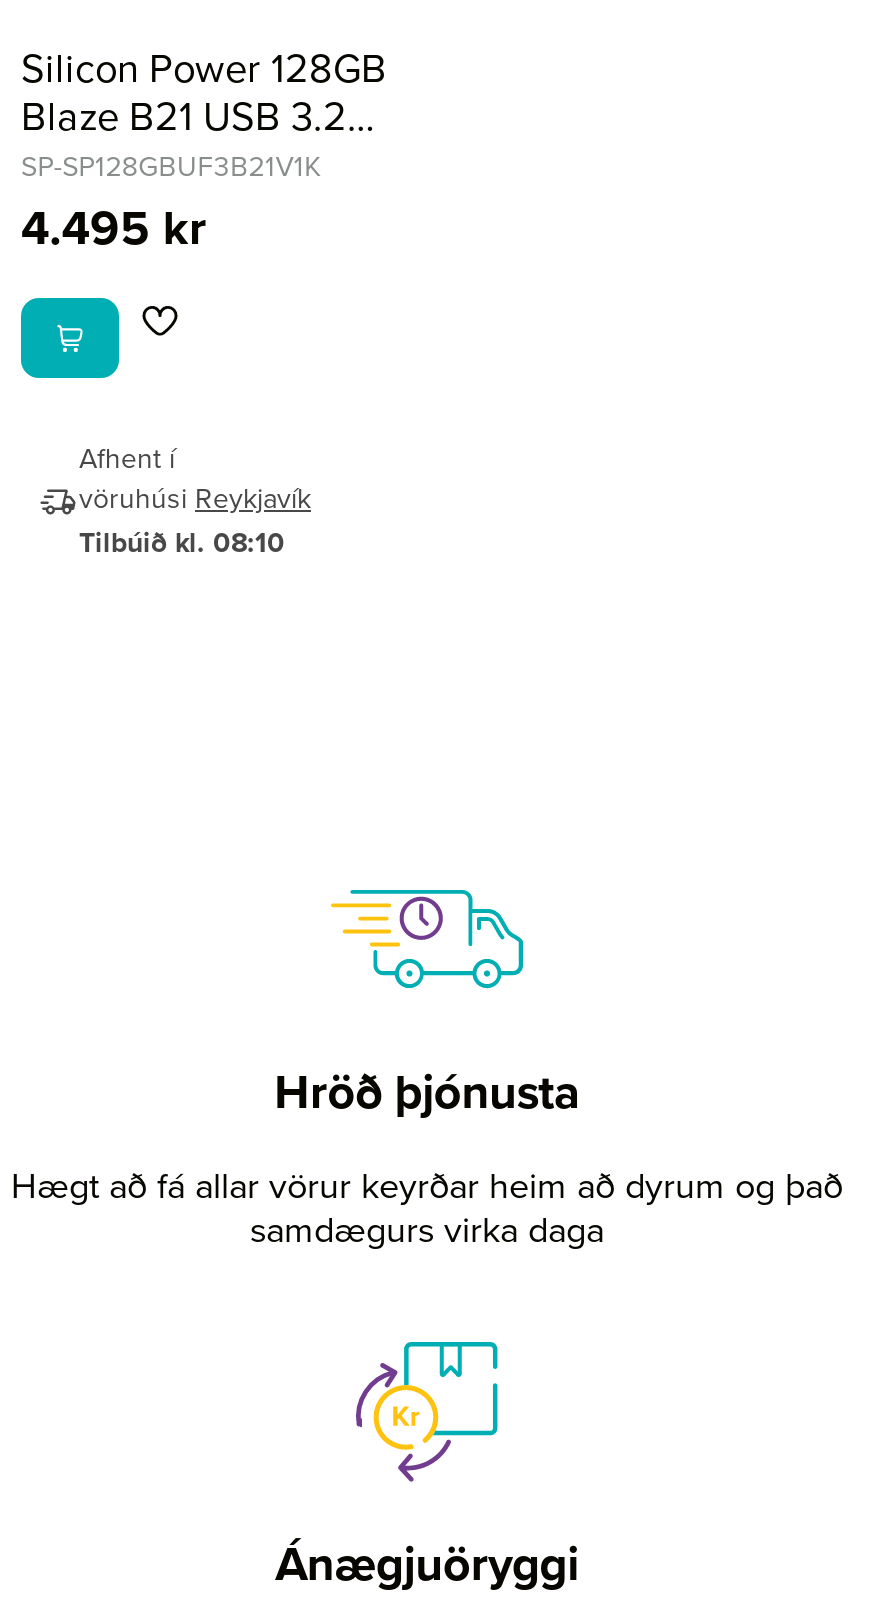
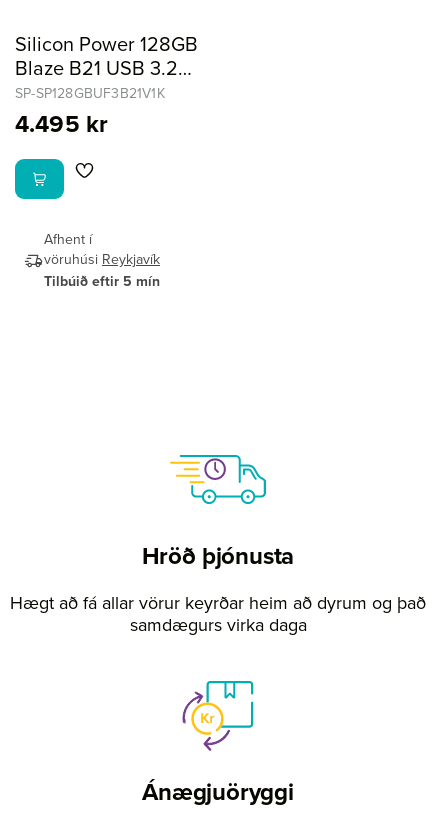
- Tilbúið kl. 08:10
+ Tilbúið eftir 5 mín
